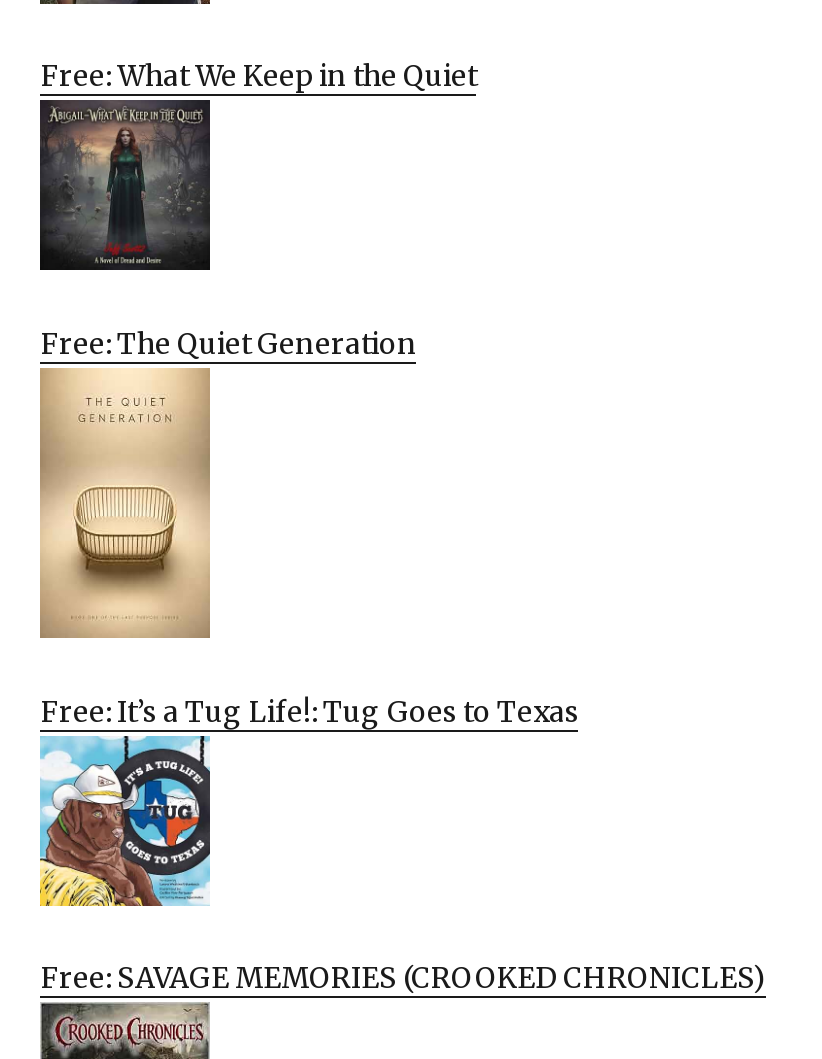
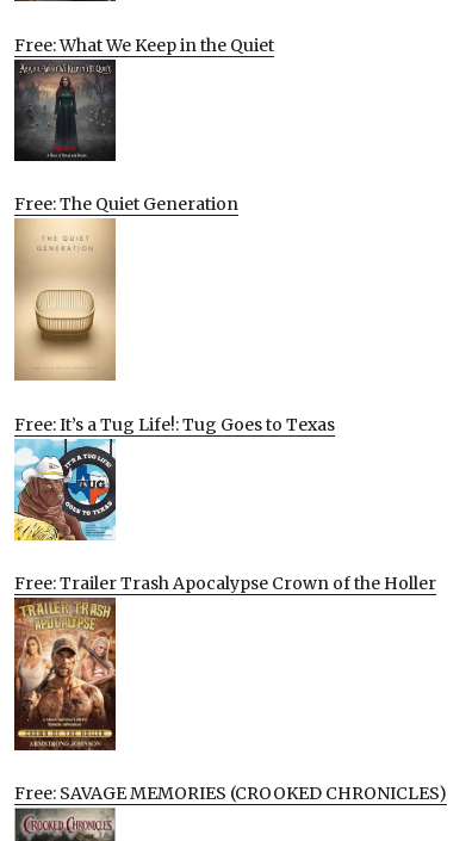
+ [image]

+ Free: Trailer Trash Apocalypse Crown of the Holler
